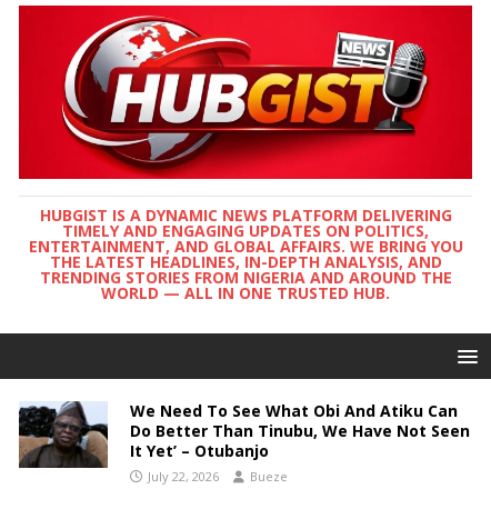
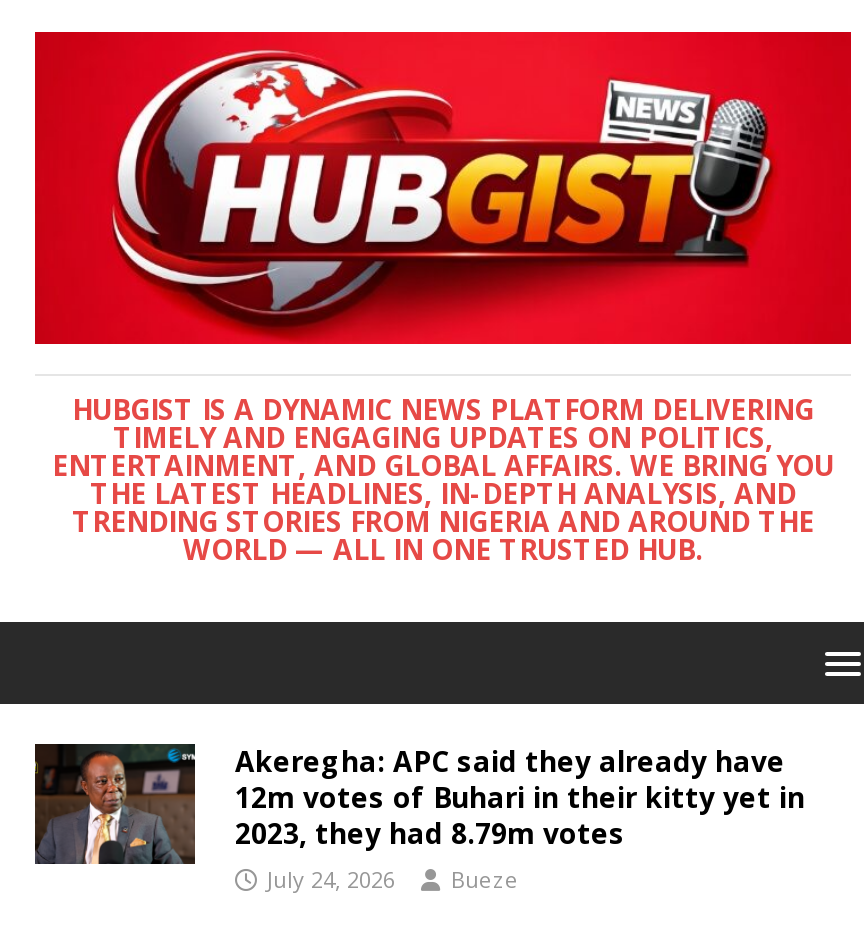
- [image]
- We Need To See What Obi And Atiku Can
- Do Better Than Tinubu, We Have Not Seen
- It Yet’ – Otubanjo
- July 22, 2026
+ [image]
+ Akeregha: APC said they already have
+ 12m votes of Buhari in their kitty yet in
+ 2023, they had 8.79m votes
+ July 24, 2026
